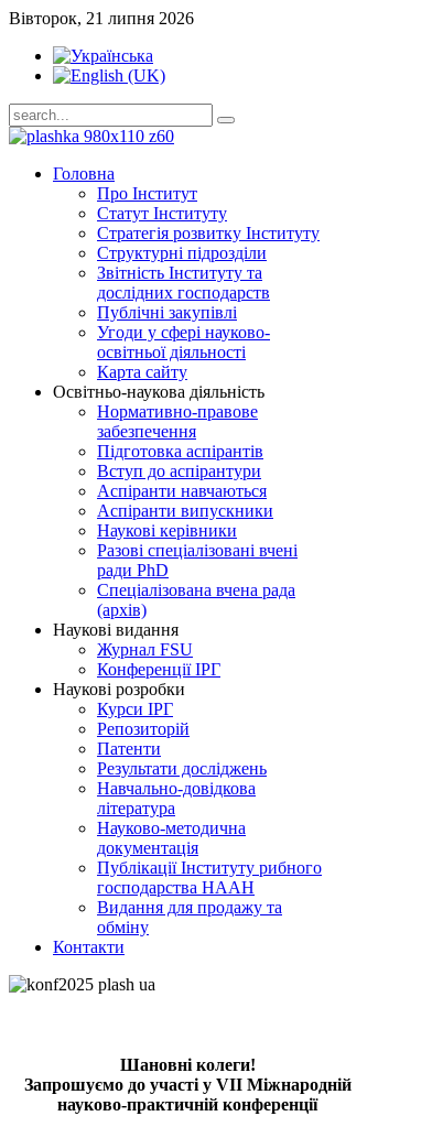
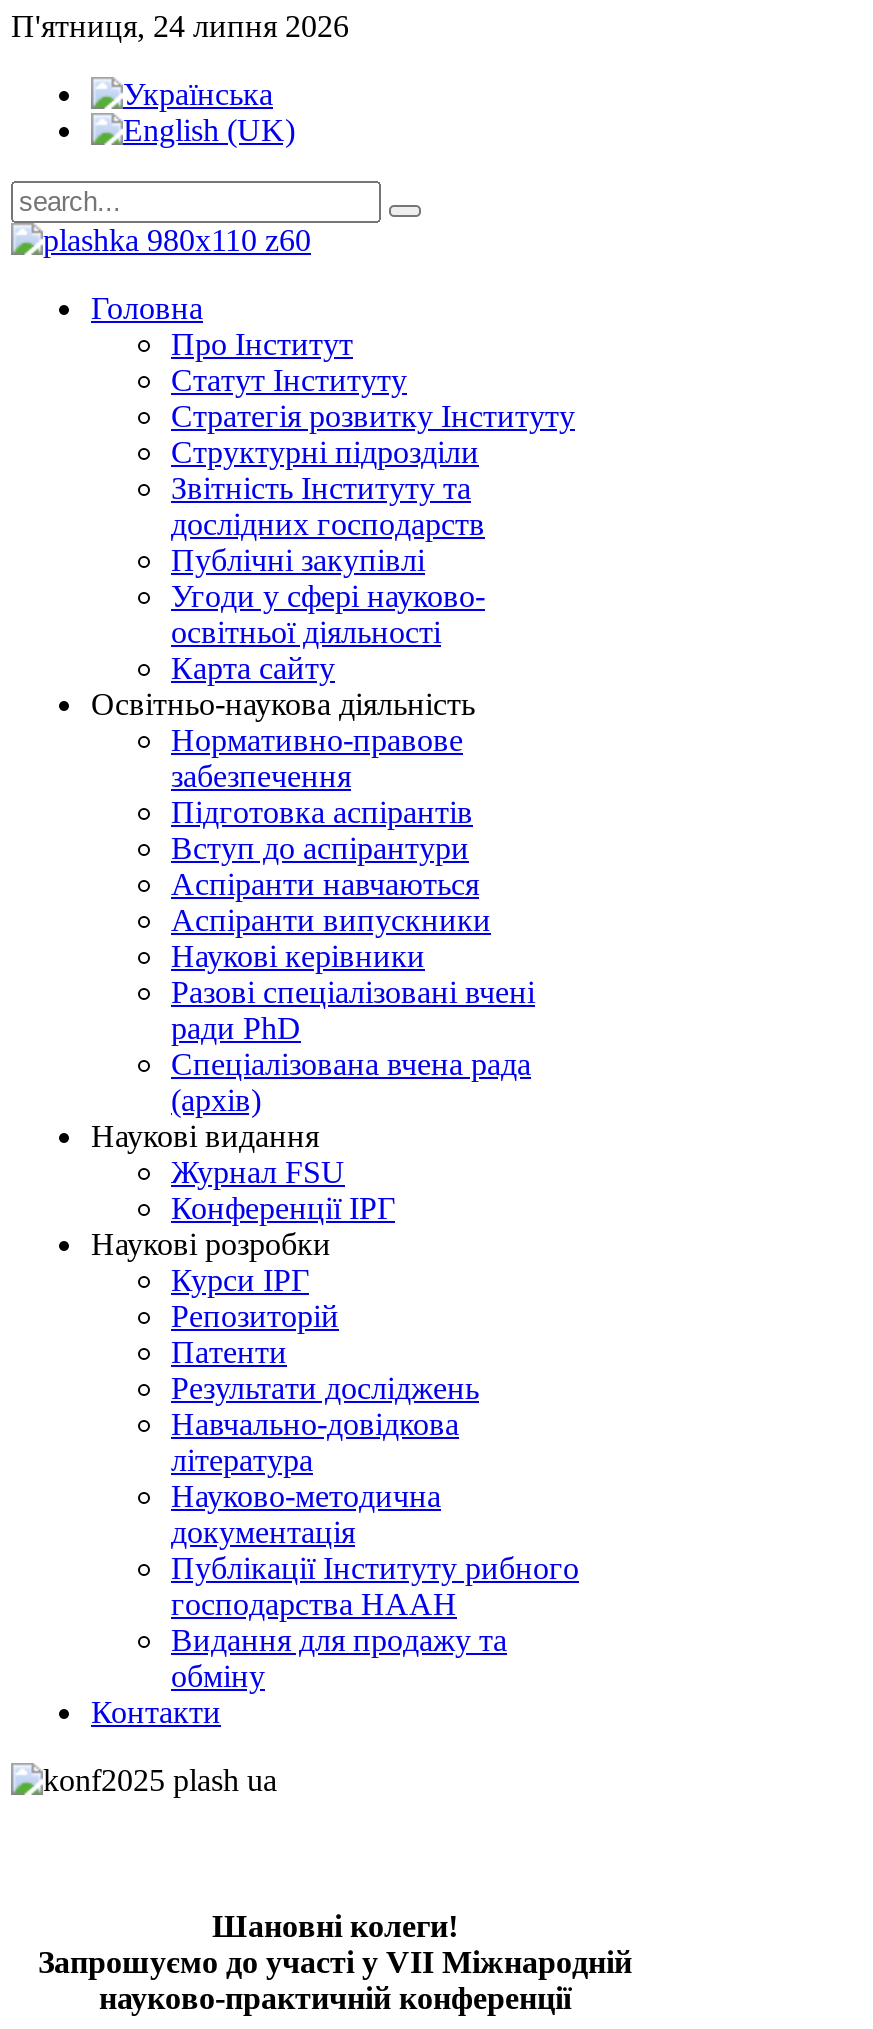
- Вівторок, 21 липня 2026
+ П'ятниця, 24 липня 2026
